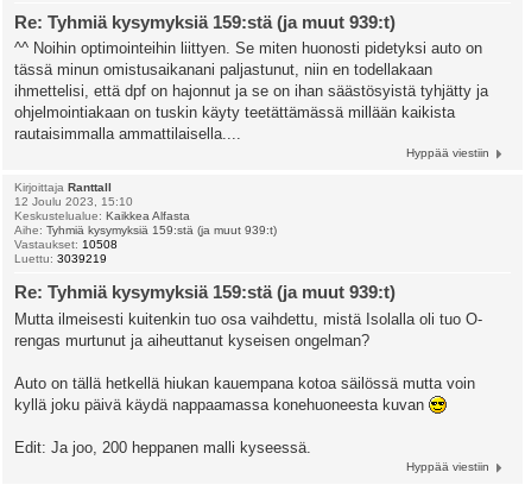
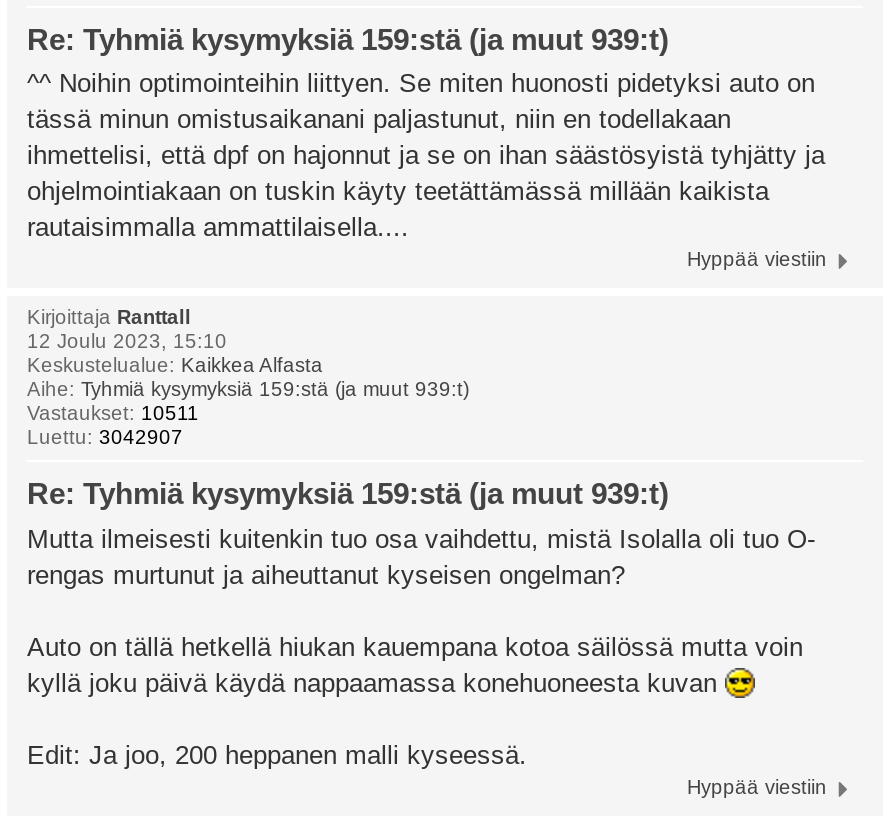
- Vastaukset: 10508
+ Vastaukset: 10511

- Luettu: 3039219
+ Luettu: 3042907
